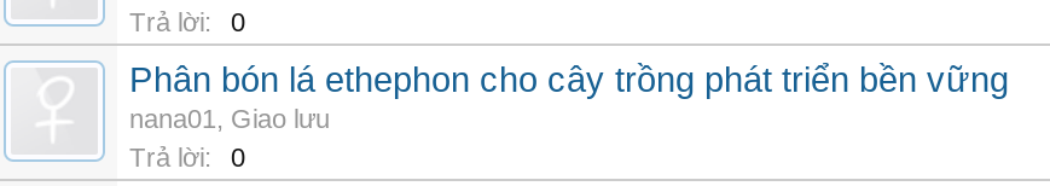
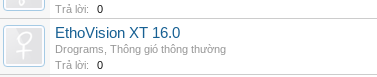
- Phân bón lá ethephon cho cây trồng phát triển bền vững
- nana01, Giao lưu
+ EthoVision XT 16.0
+ Drograms, Thông gió thông thường
